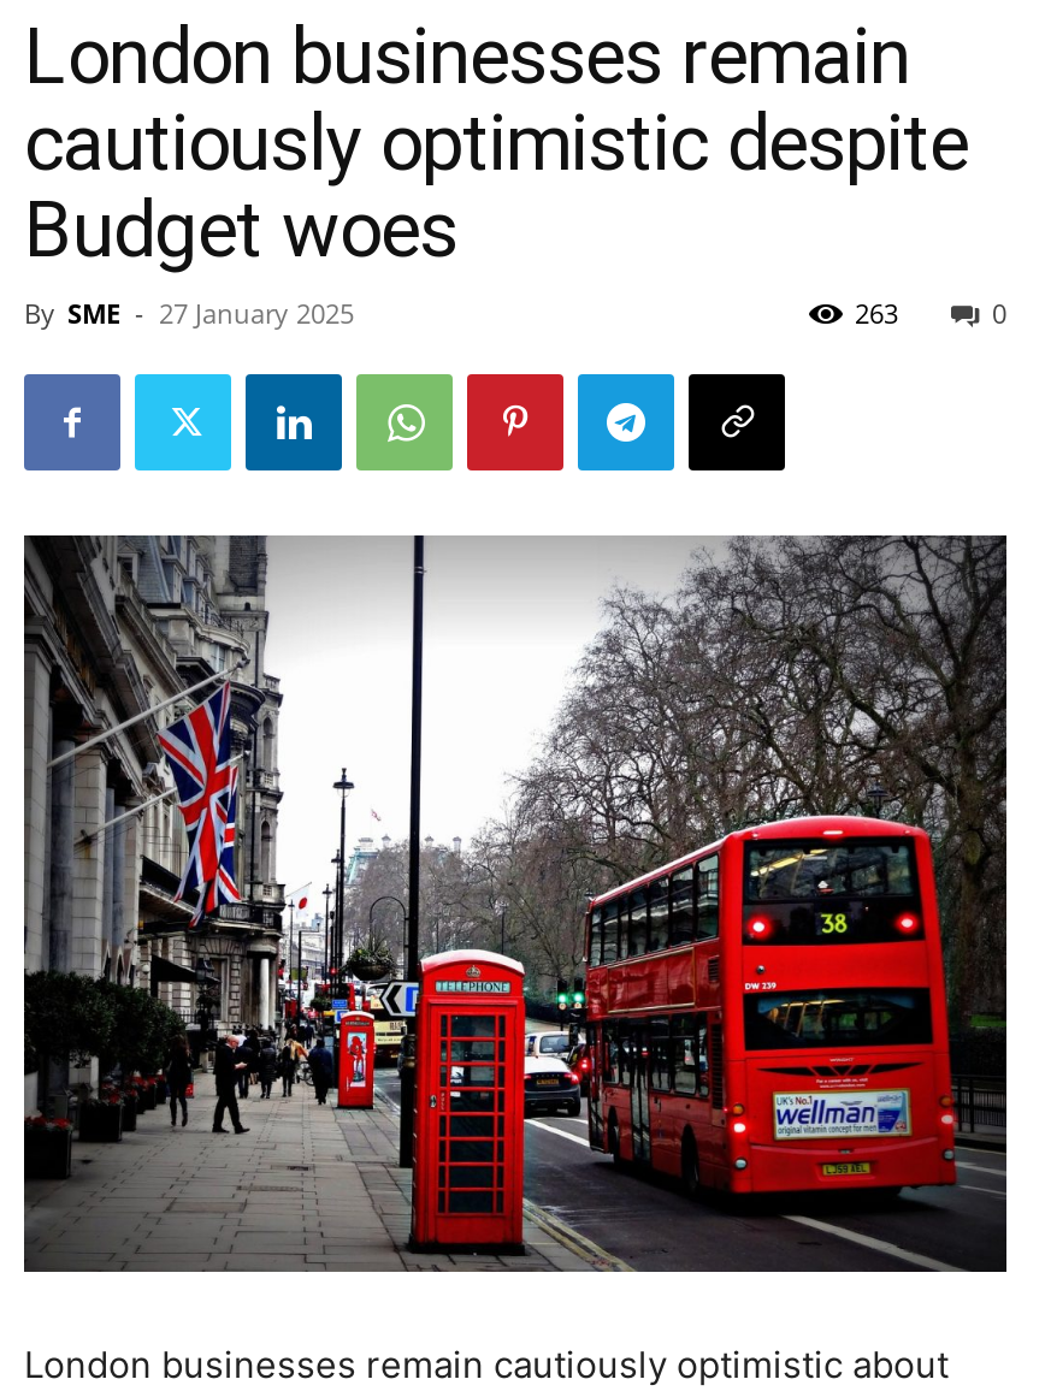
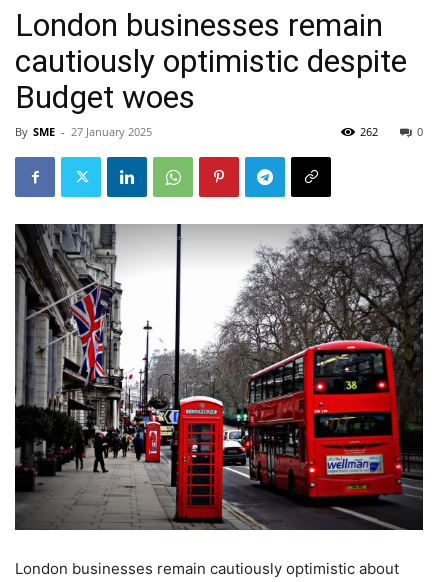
- 263
+ 262
